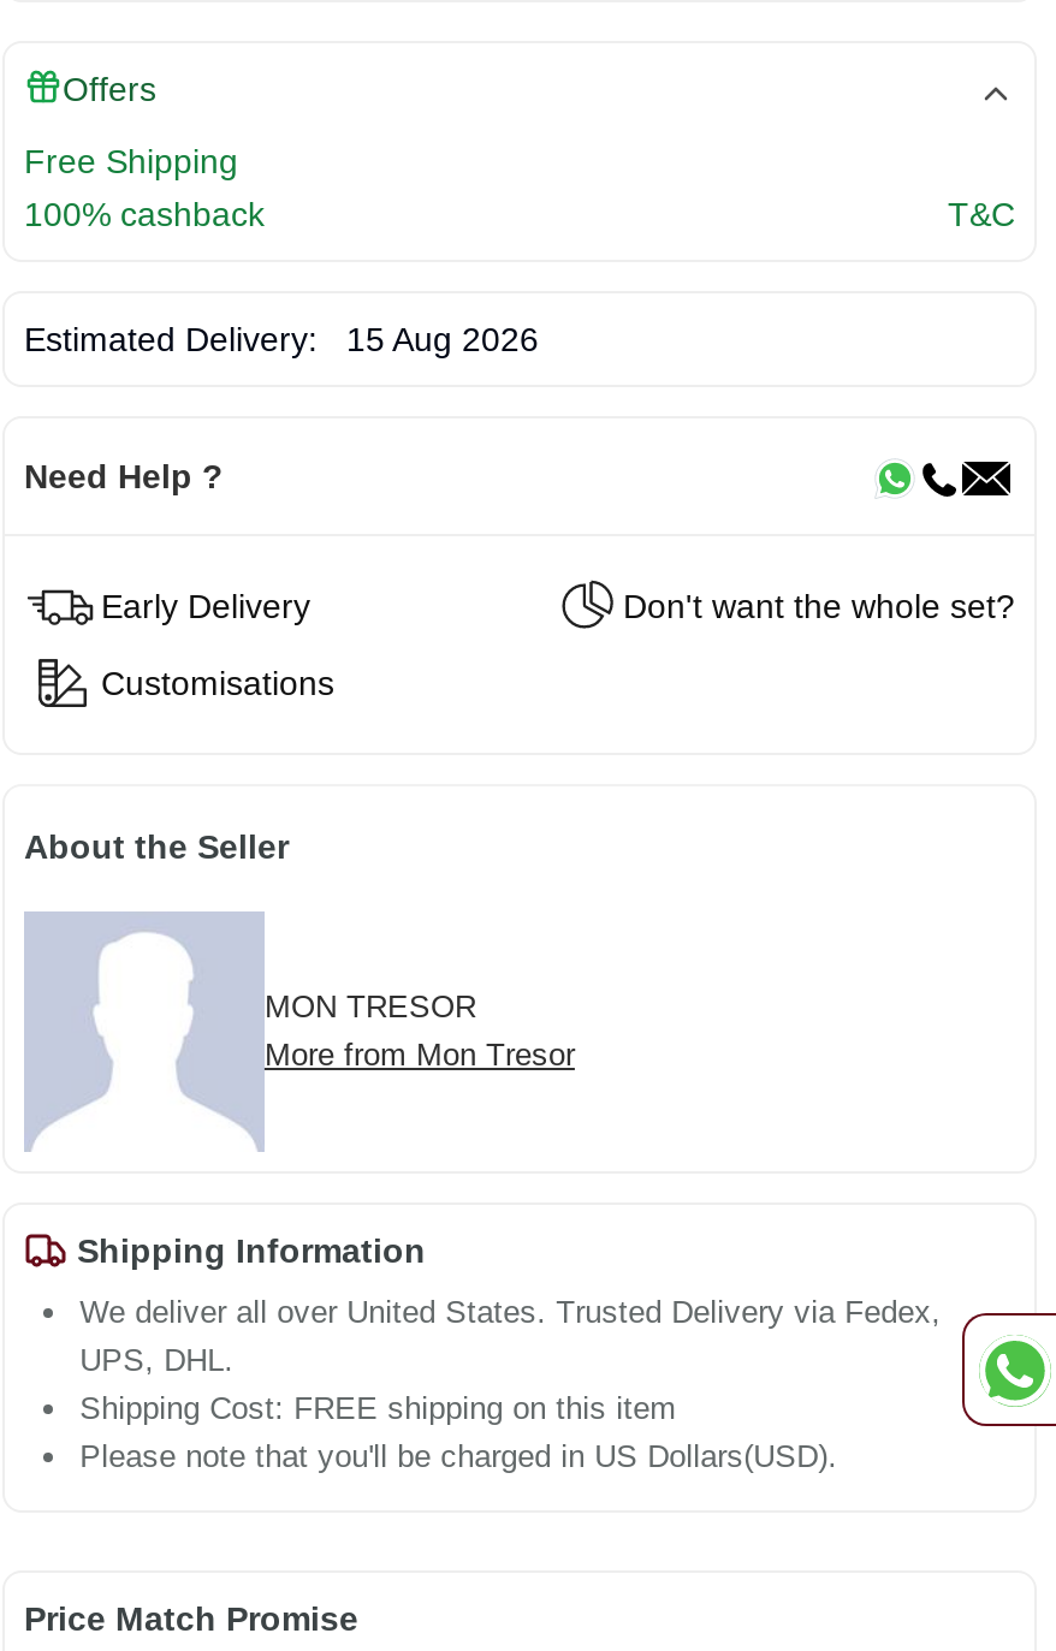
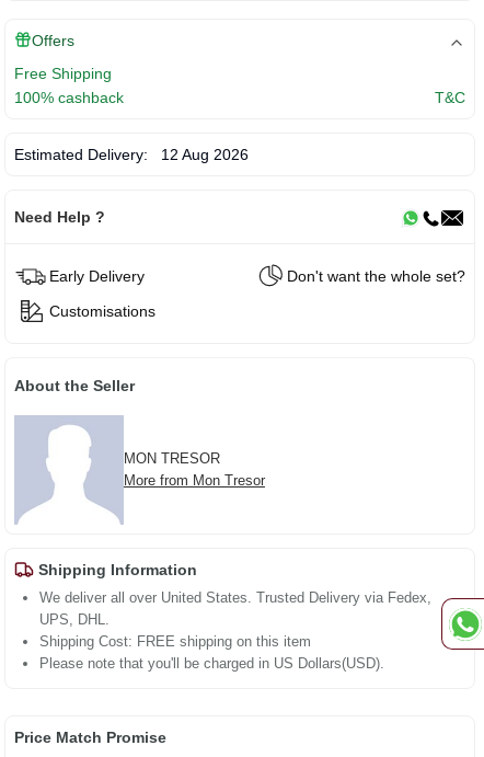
- Estimated Delivery: 15 Aug 2026
+ Estimated Delivery: 12 Aug 2026
